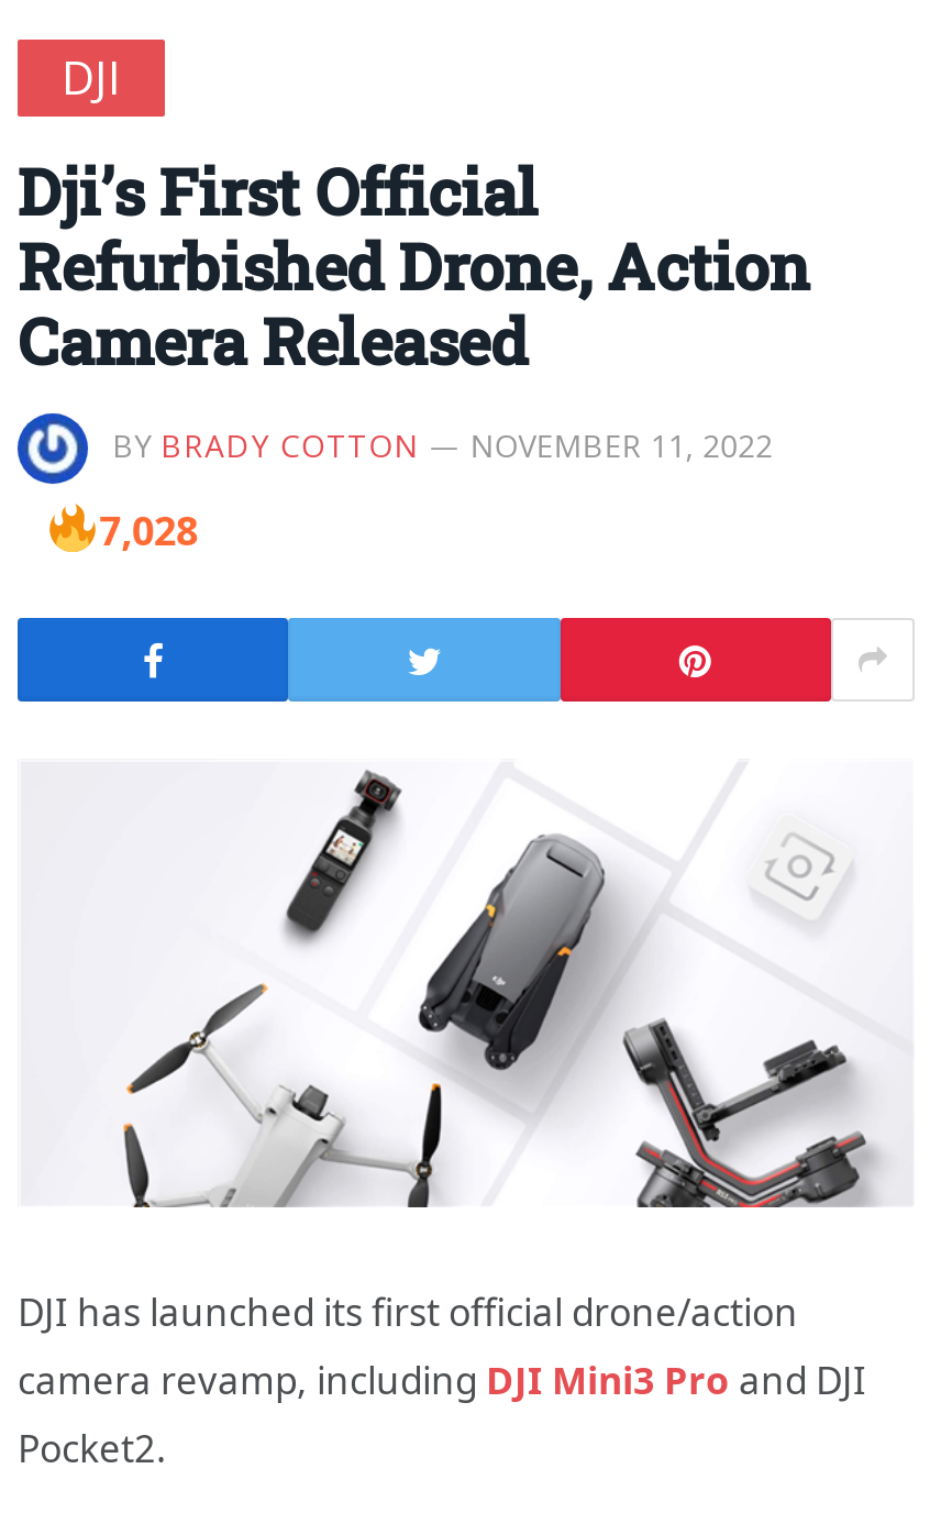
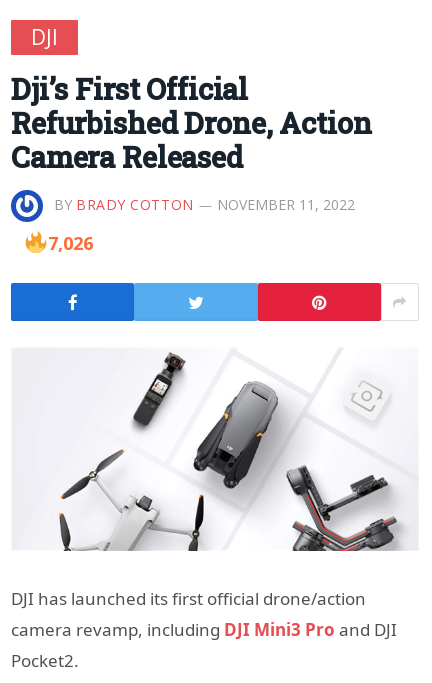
- 7,028
+ 7,026
